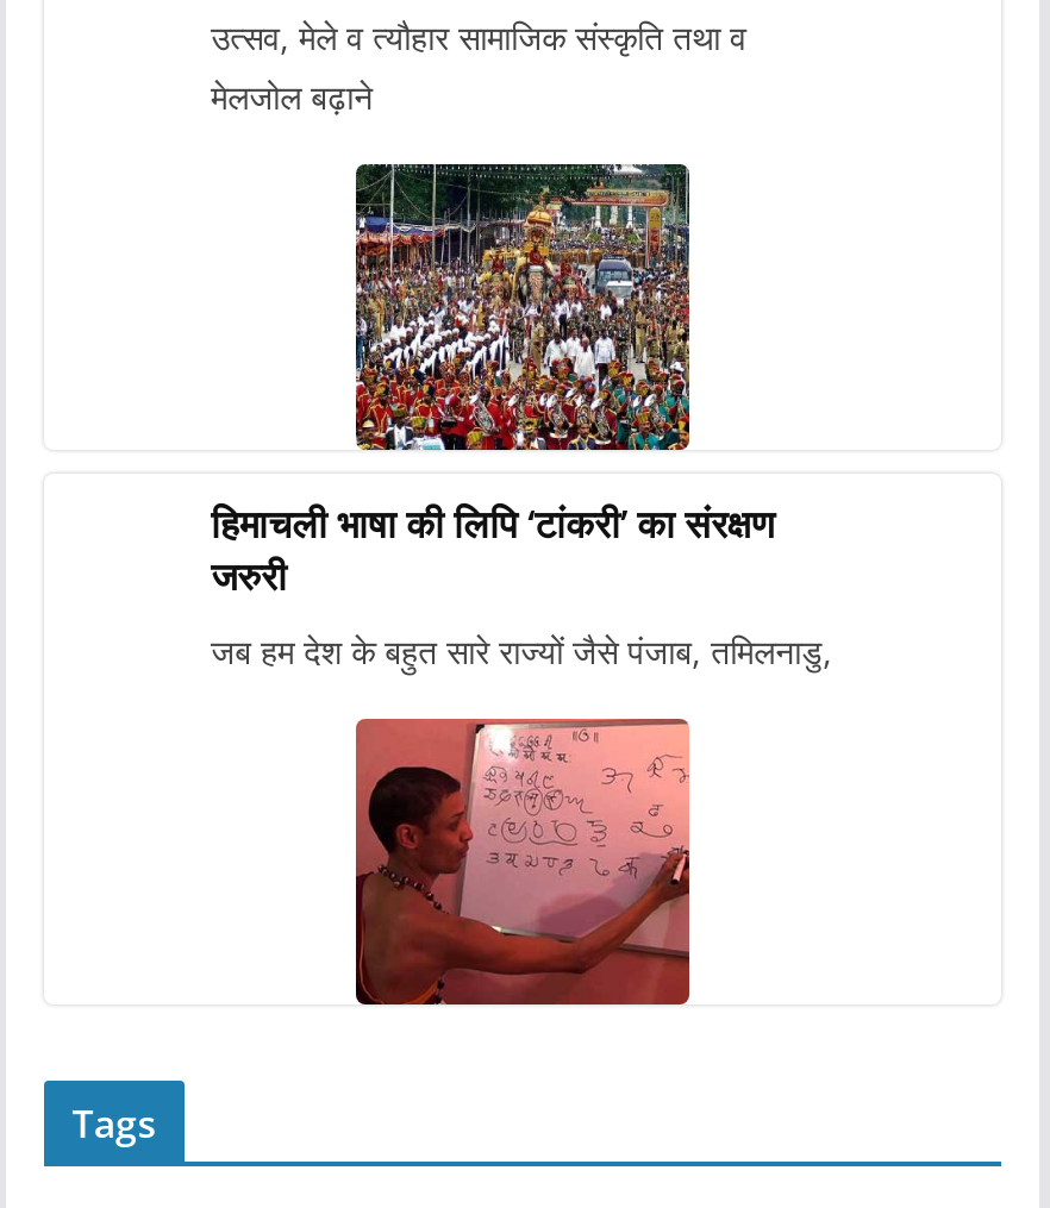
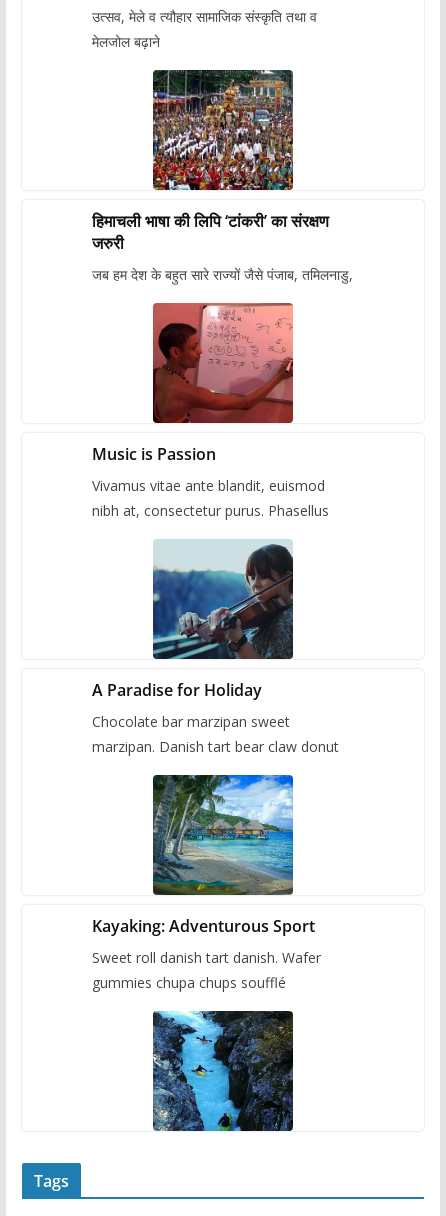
+ Music is Passion
+ Vivamus vitae ante blandit, euismod
+ nibh at, consectetur purus. Phasellus

+ [image]
+ A Paradise for Holiday
+ Chocolate bar marzipan sweet
+ marzipan. Danish tart bear claw donut

+ [image]
+ Kayaking: Adventurous Sport
+ Sweet roll danish tart danish. Wafer
+ gummies chupa chups soufflé

+ [image]
